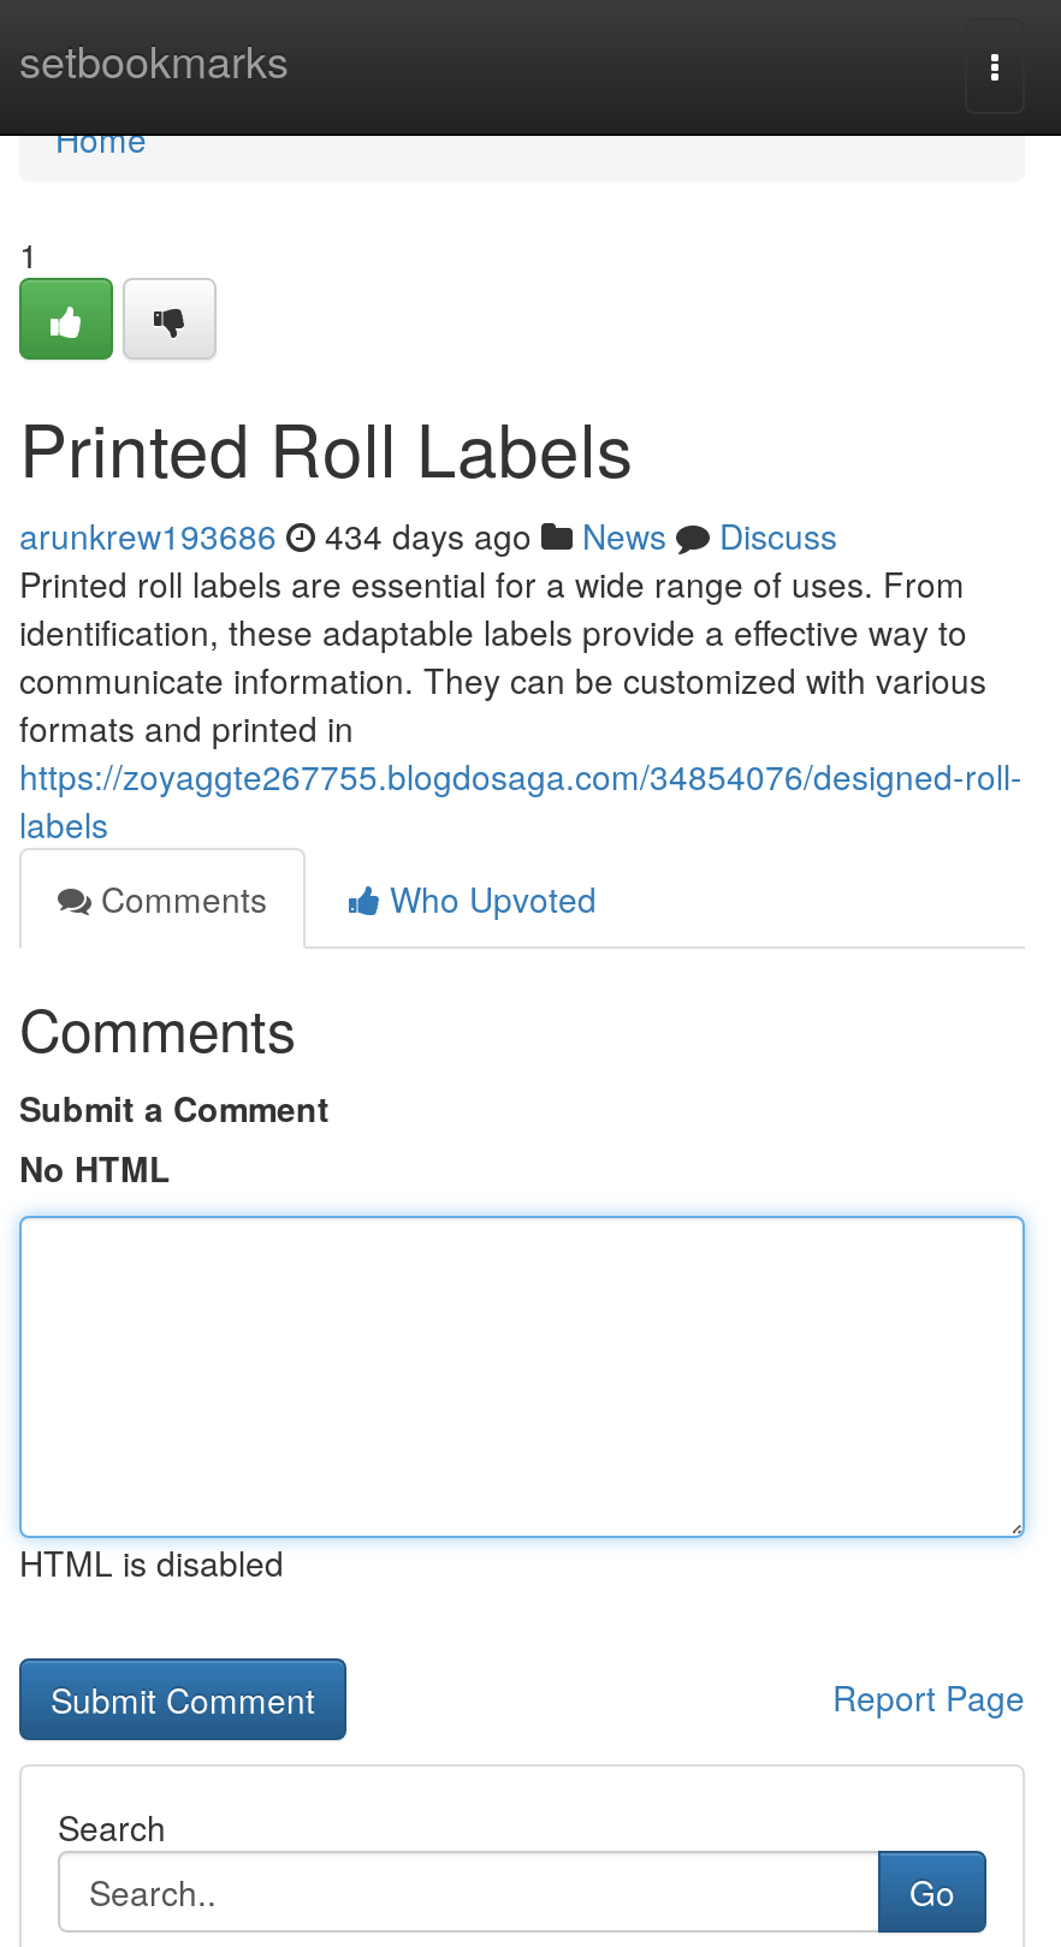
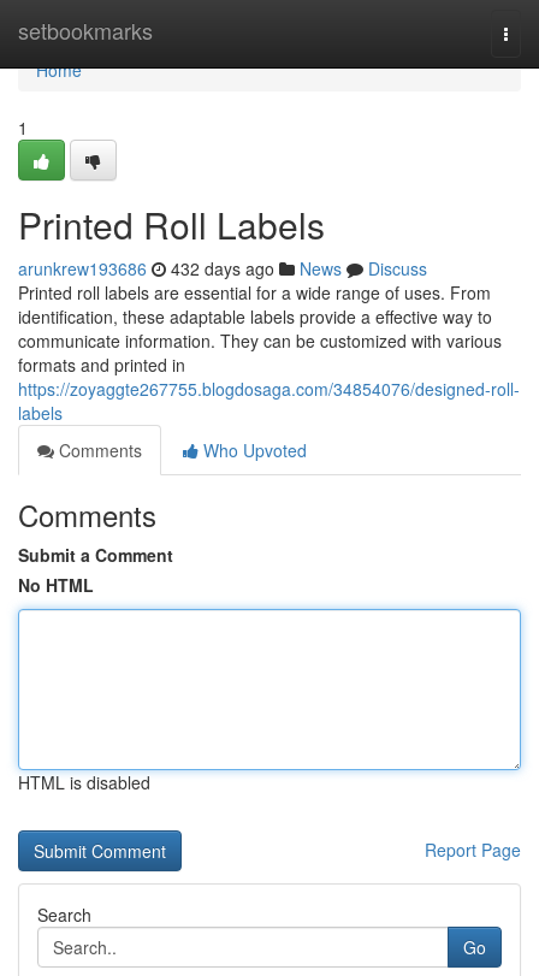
- arunkrew193686 434 days ago News Discuss
+ arunkrew193686 432 days ago News Discuss
